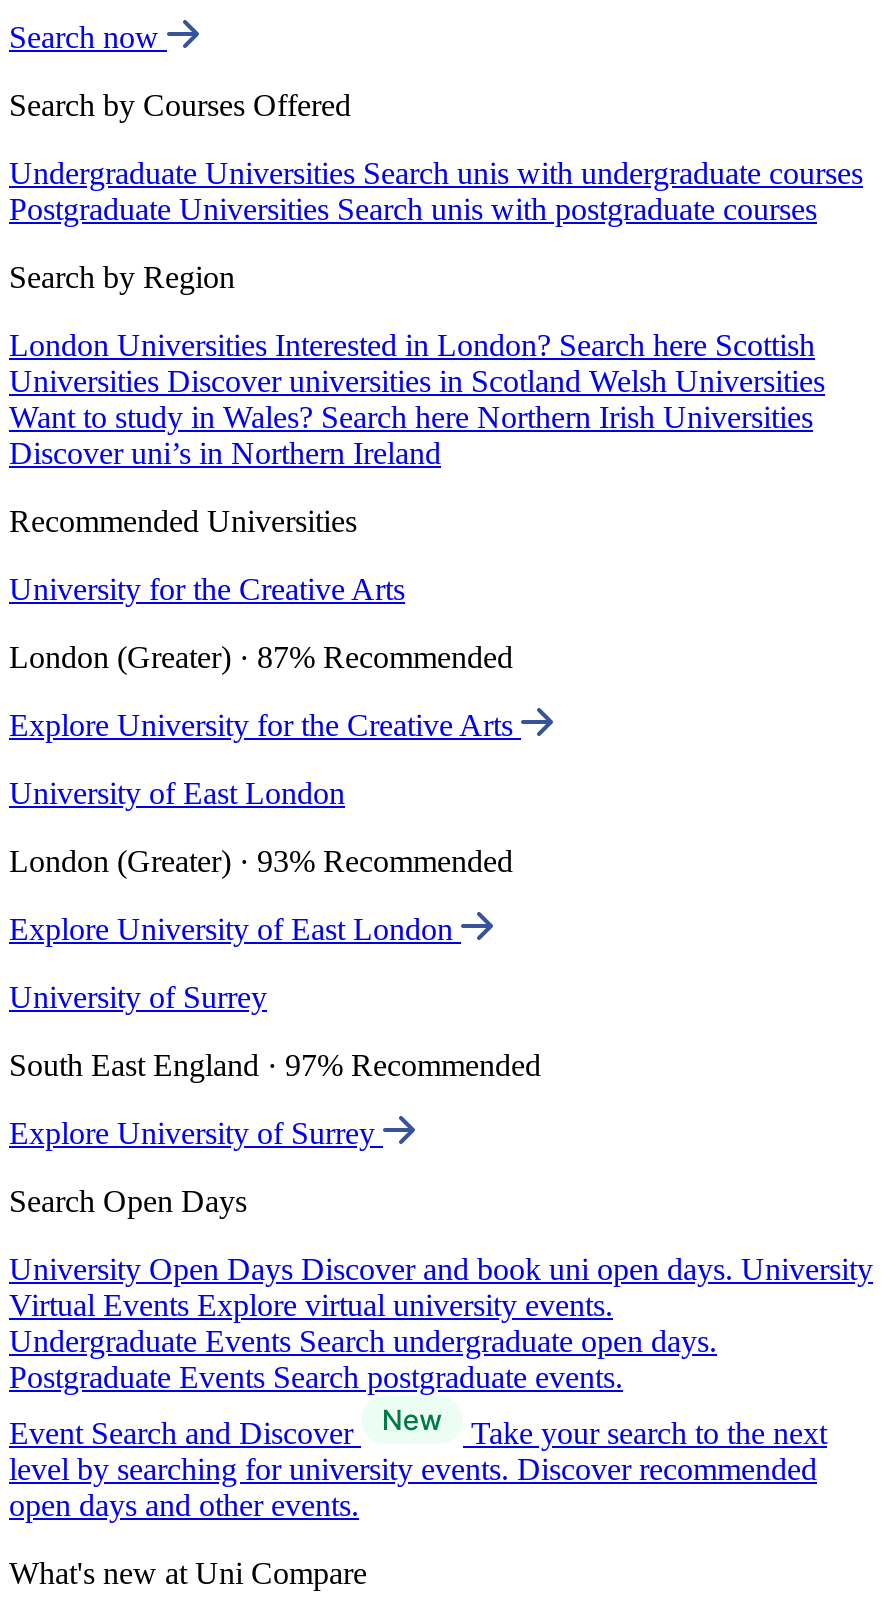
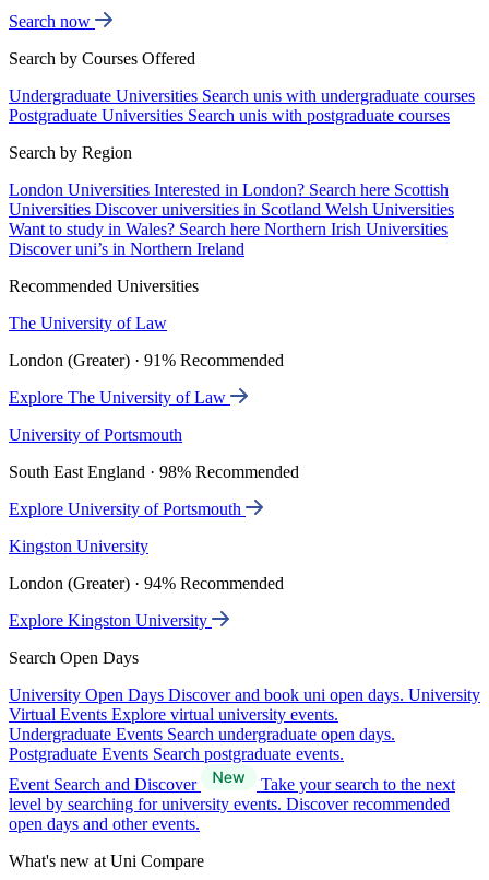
- University for the Creative Arts
+ The University of Law

- London (Greater) · 87% Recommended
+ London (Greater) · 91% Recommended

- Explore University for the Creative Arts
+ Explore The University of Law

- University of East London
+ University of Portsmouth

- London (Greater) · 93% Recommended
+ South East England · 98% Recommended

- Explore University of East London
+ Explore University of Portsmouth

- University of Surrey
+ Kingston University

- South East England · 97% Recommended
+ London (Greater) · 94% Recommended

- Explore University of Surrey
+ Explore Kingston University
